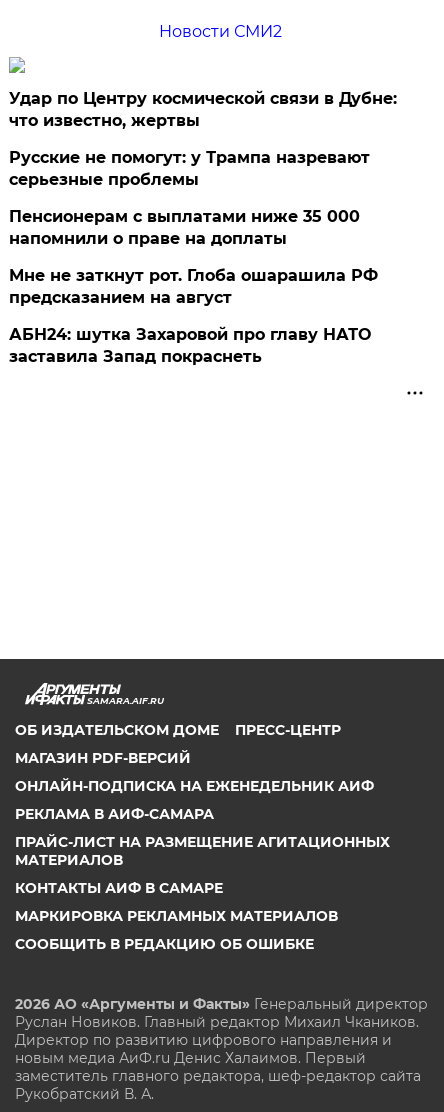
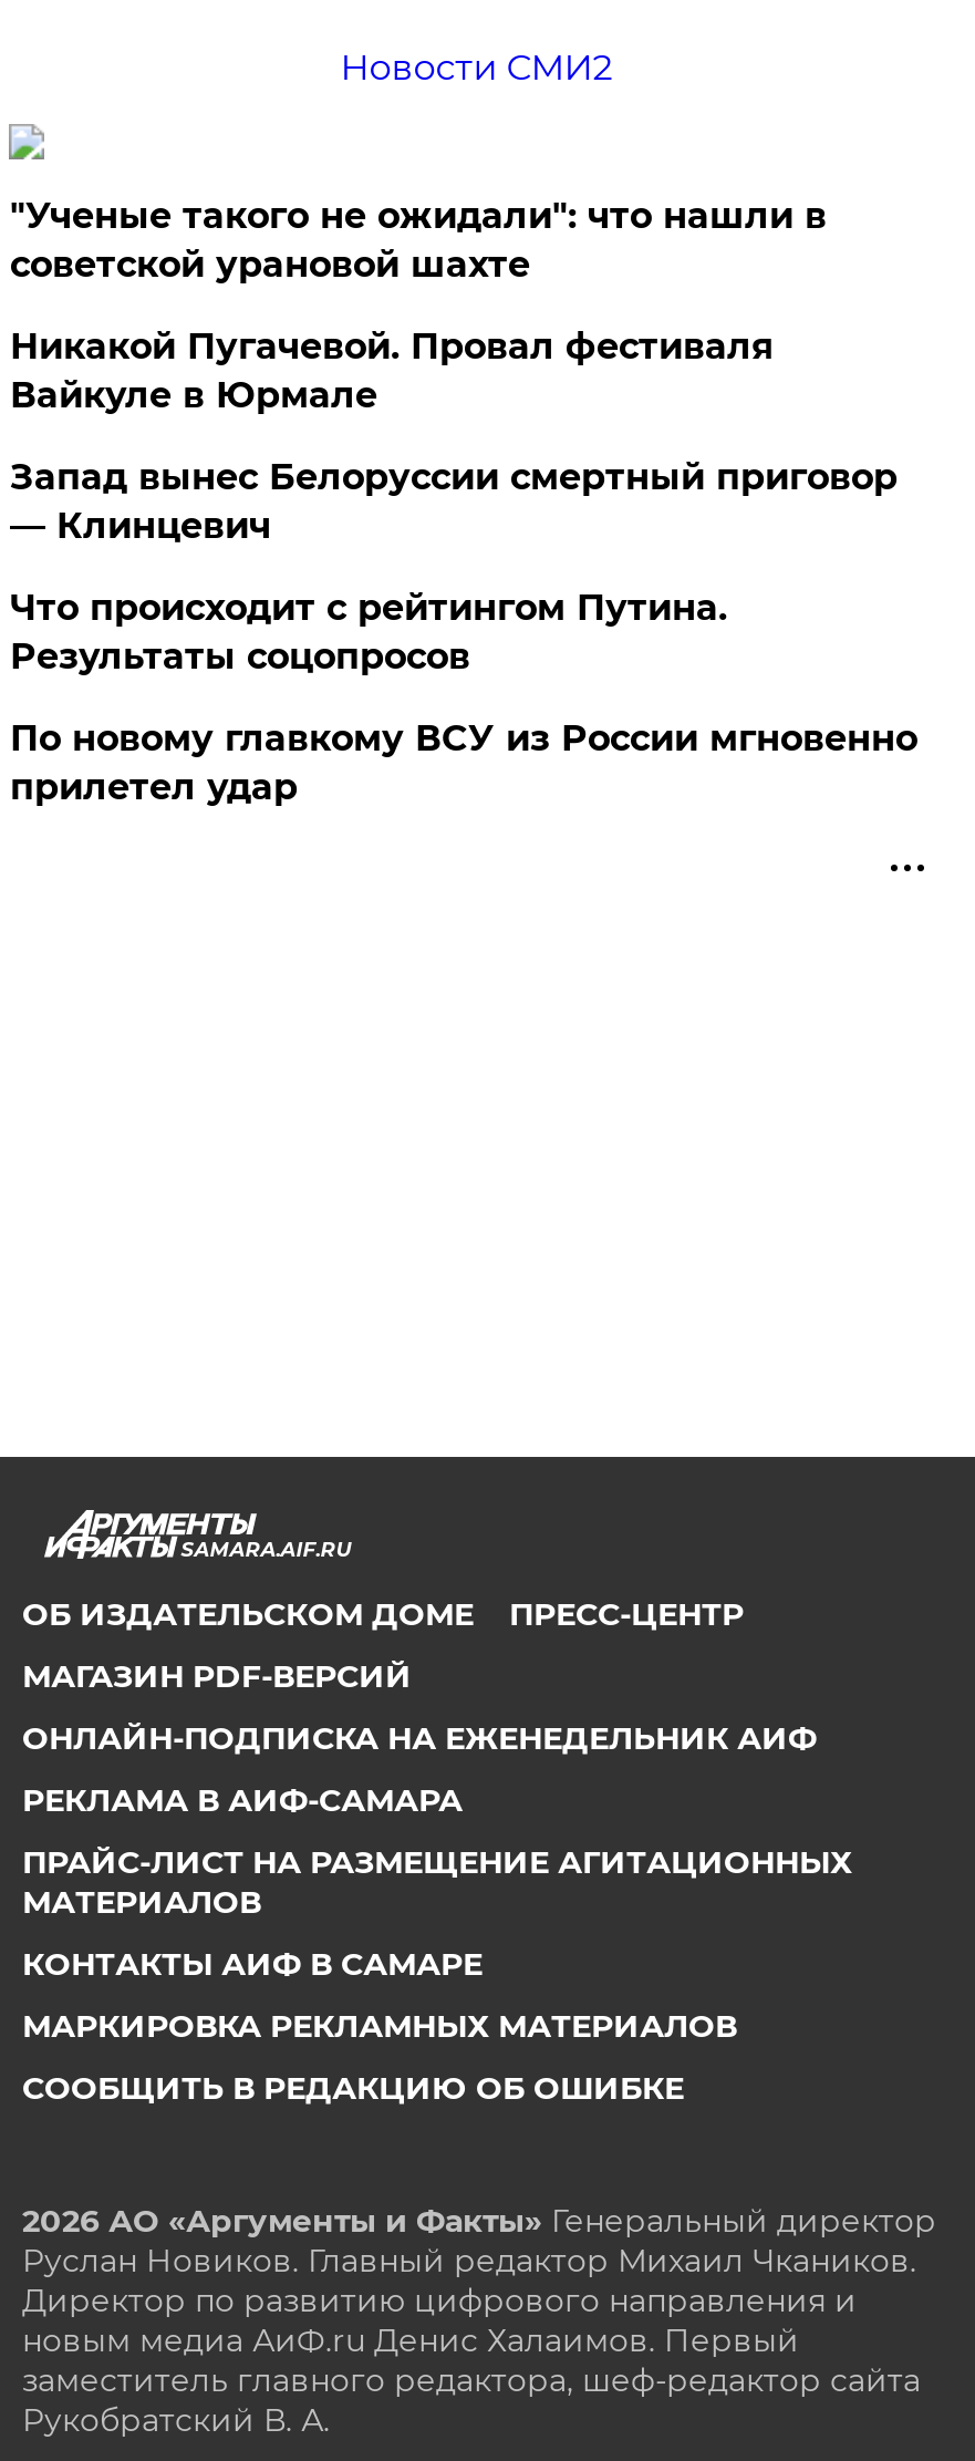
- Удар по Центру космической связи в Дубне:
- что известно, жертвы
+ "Ученые такого не ожидали": что нашли в
+ советской урановой шахте

- Русские не помогут: у Трампа назревают
- серьезные проблемы
+ Никакой Пугачевой. Провал фестиваля
+ Вайкуле в Юрмале

- Пенсионерам с выплатами ниже 35 000
- напомнили о праве на доплаты
+ Запад вынес Белоруссии смертный приговор
+ — Клинцевич

- Мне не заткнут рот. Глоба ошарашила РФ
- предсказанием на август
+ Что происходит с рейтингом Путина.
+ Результаты соцопросов

- АБН24: шутка Захаровой про главу НАТО
- заставила Запад покраснеть
+ По новому главкому ВСУ из России мгновенно
+ прилетел удар
